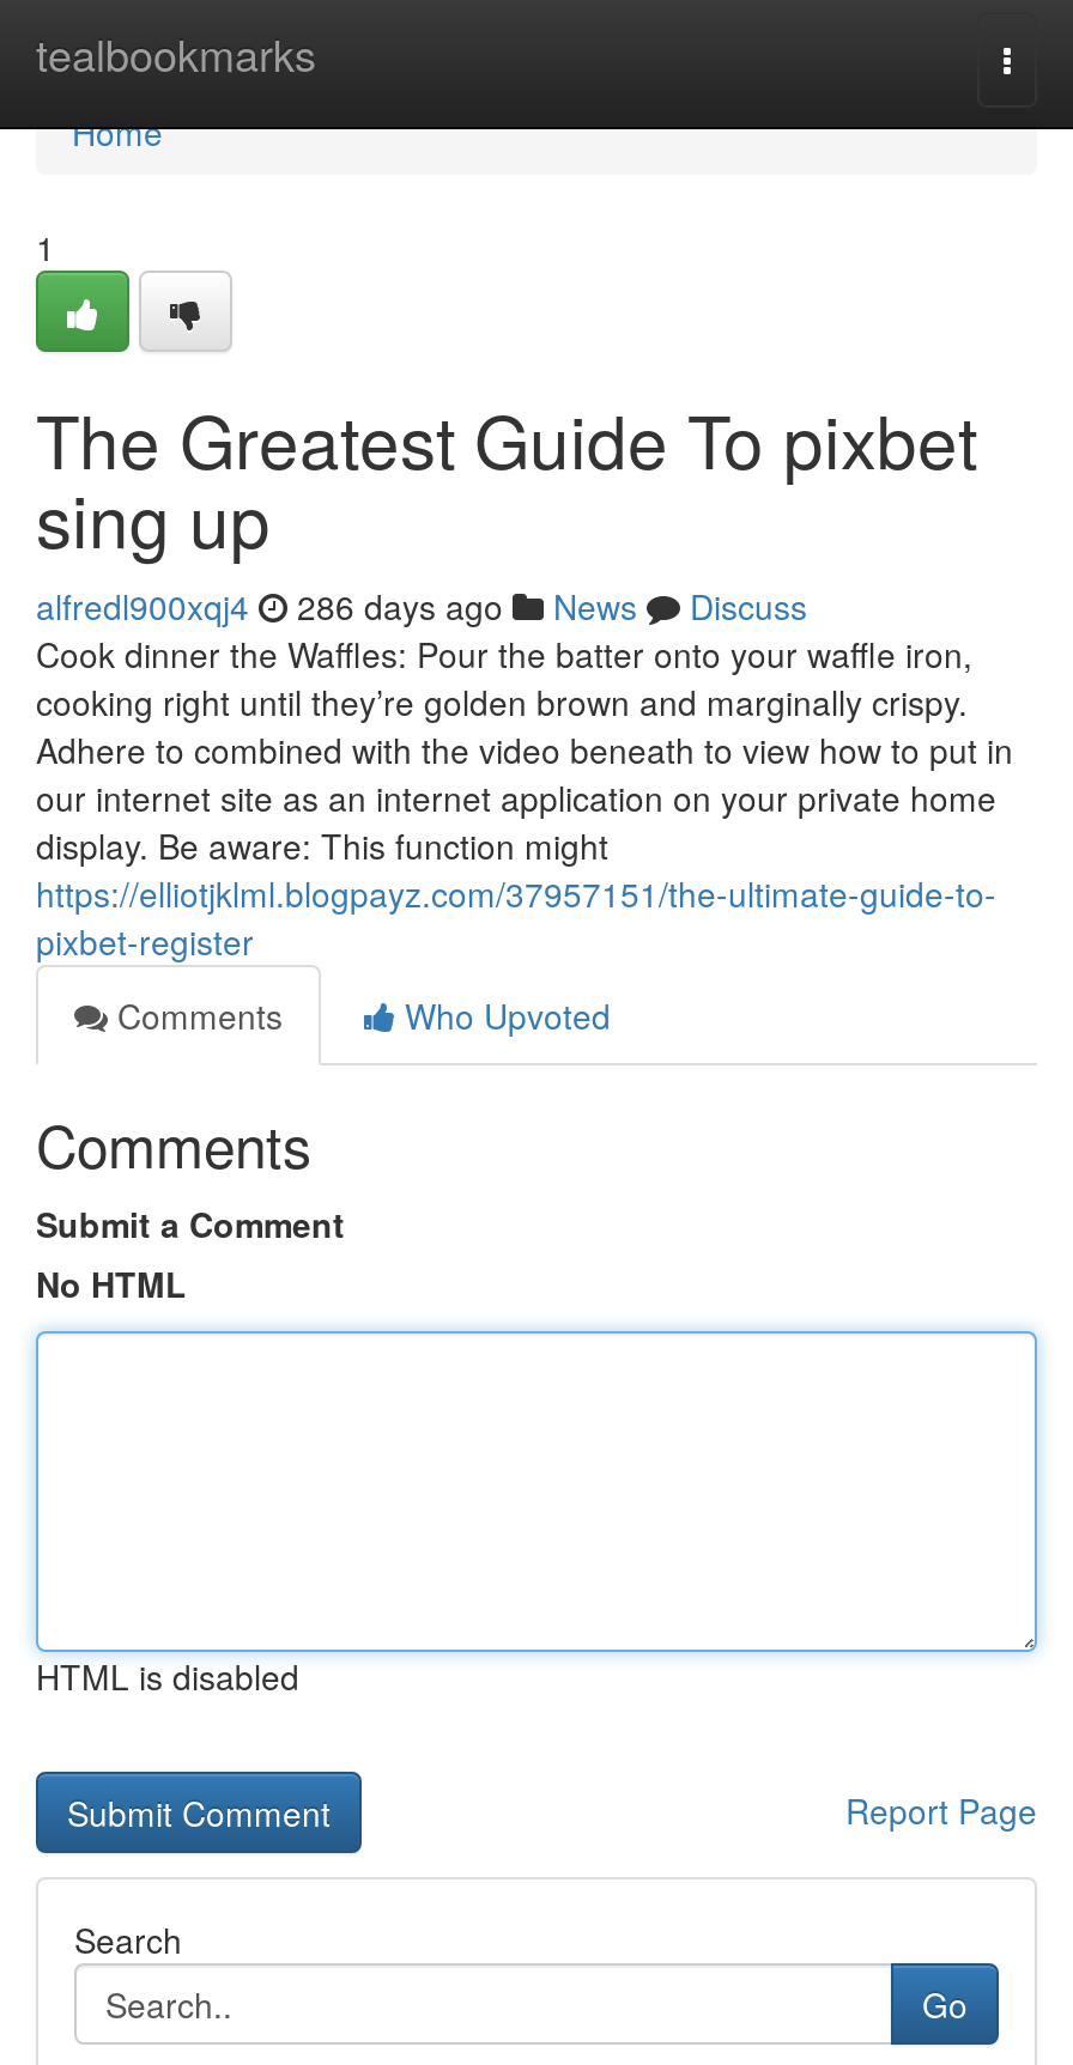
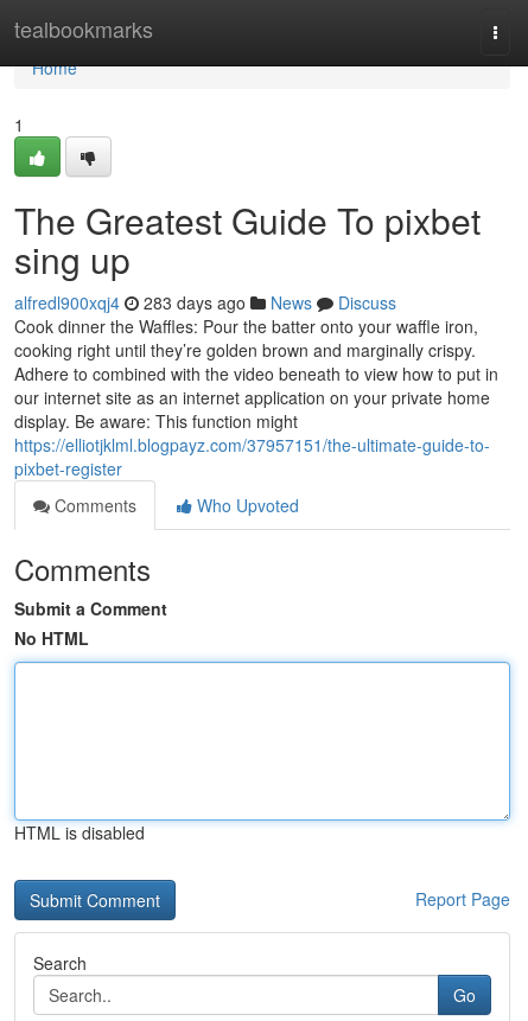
- alfredl900xqj4 286 days ago News Discuss
+ alfredl900xqj4 283 days ago News Discuss
